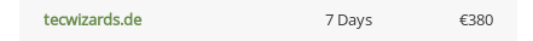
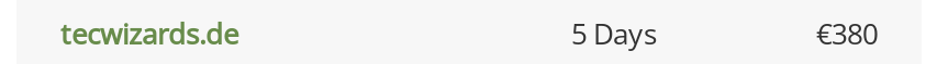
- 7 Days
+ 5 Days
